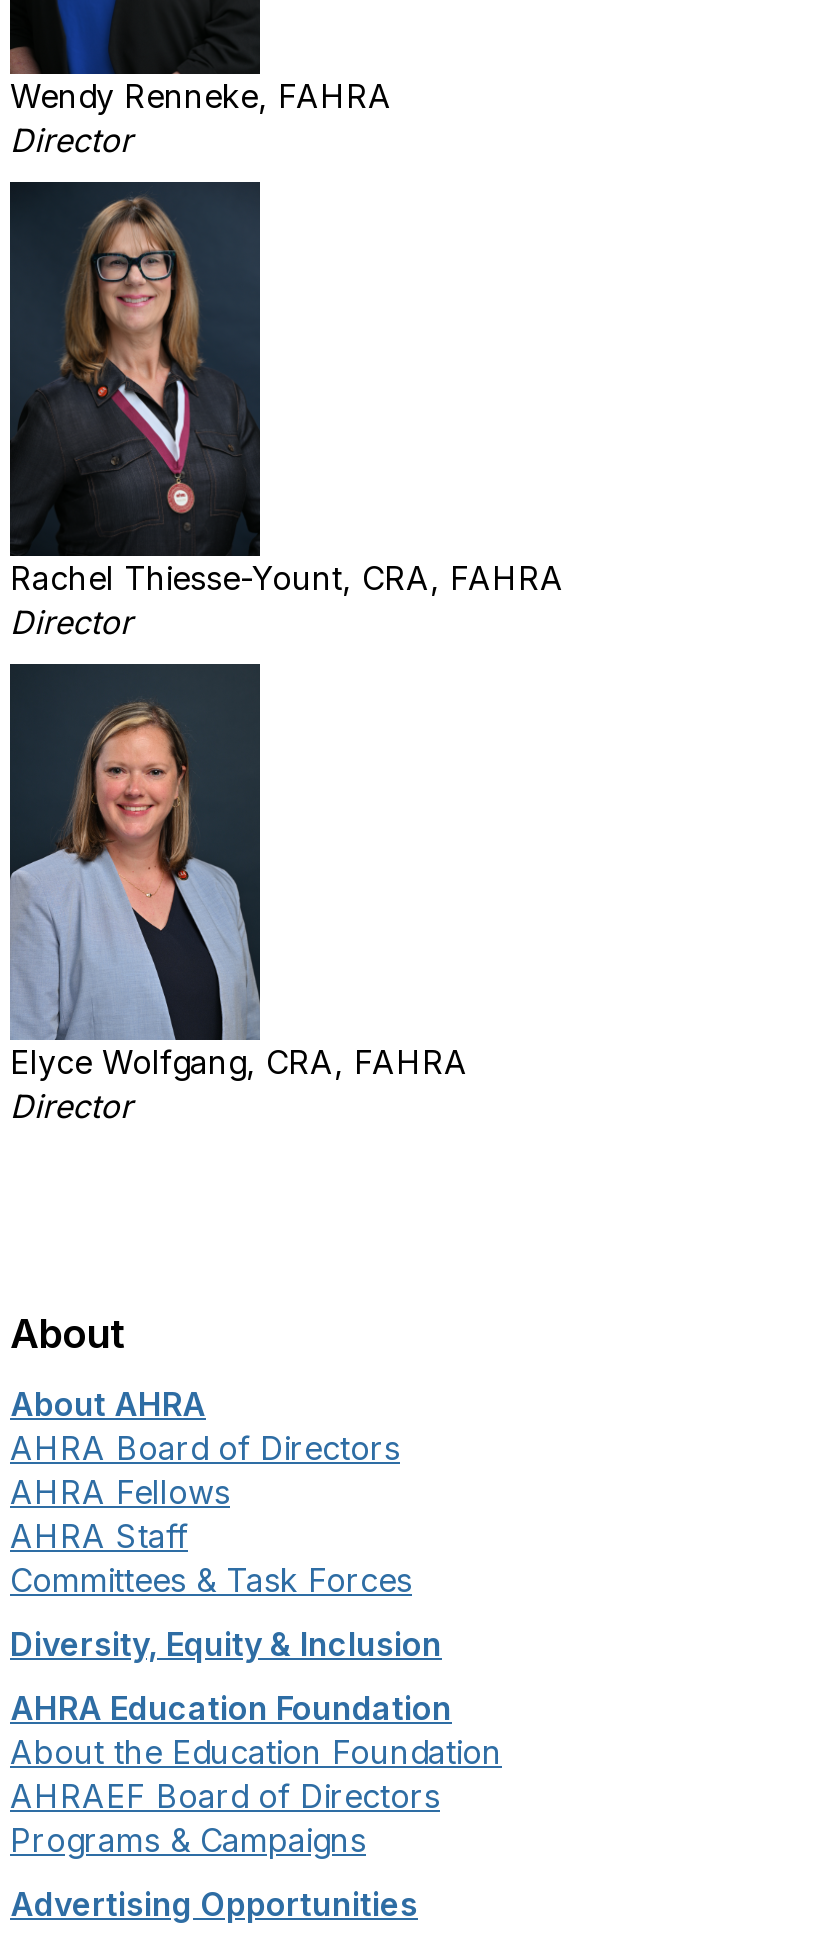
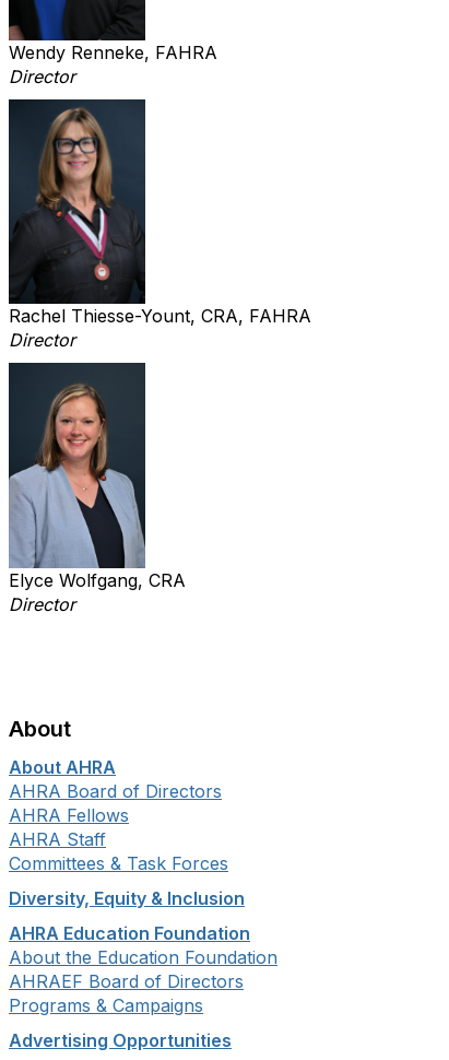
- Elyce Wolfgang, CRA, FAHRA
+ Elyce Wolfgang, CRA
